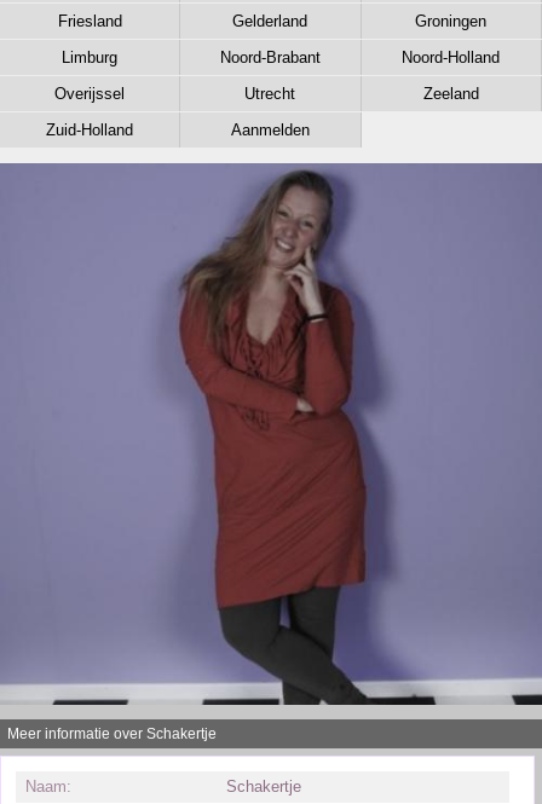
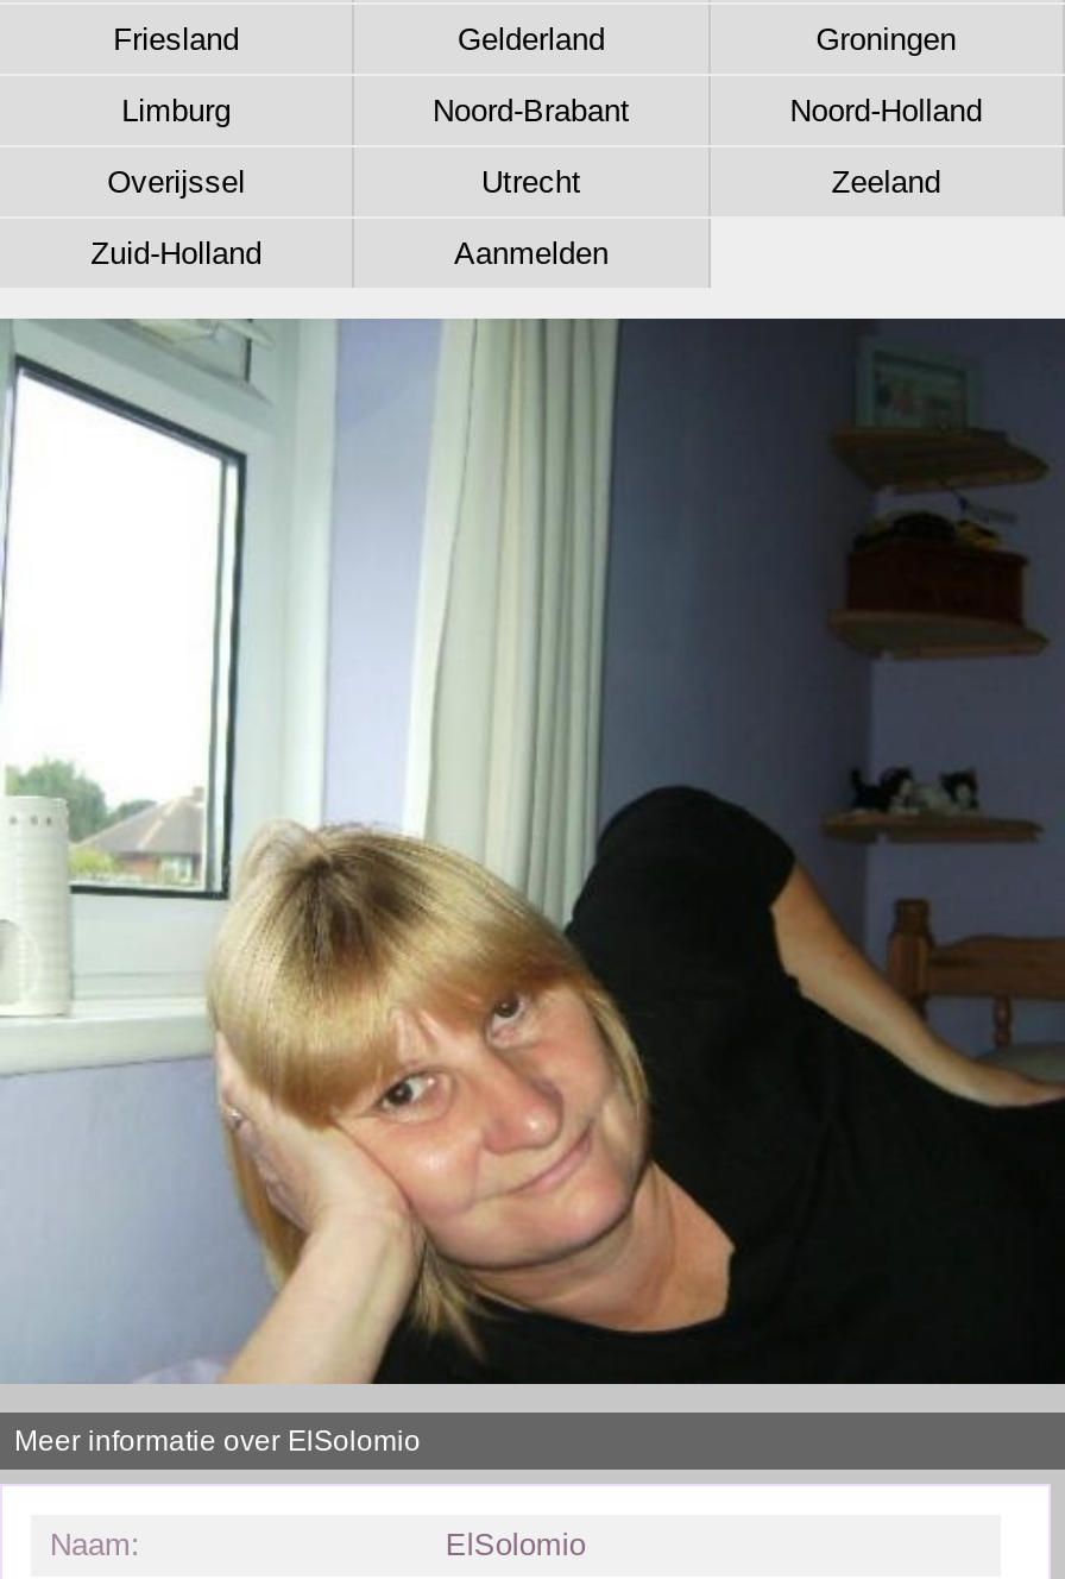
- [image]
- Meer informatie over Schakertje
+ [image]
+ Meer informatie over ElSolomio

- Schakertje
+ ElSolomio
